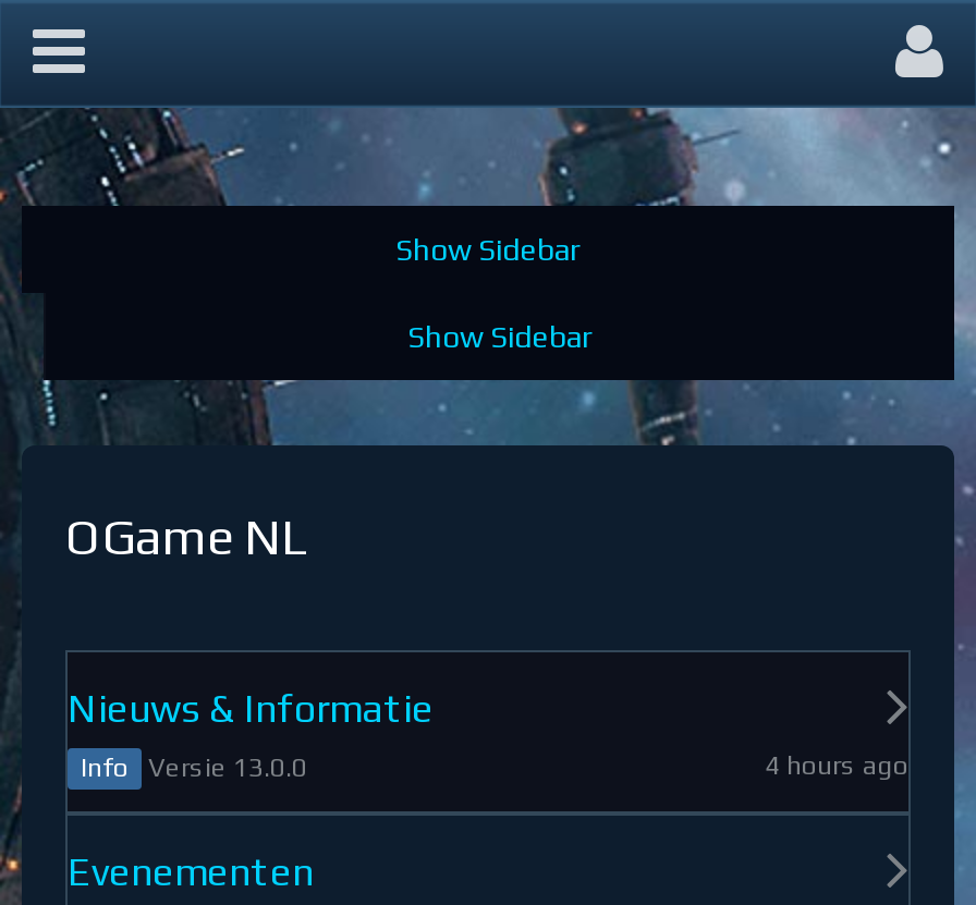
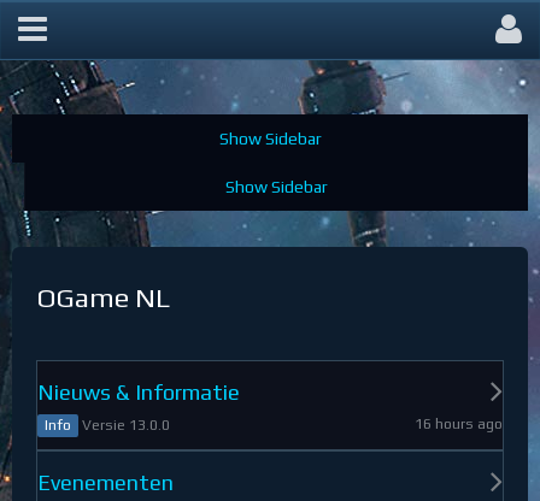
- 4 hours ago
+ 16 hours ago
